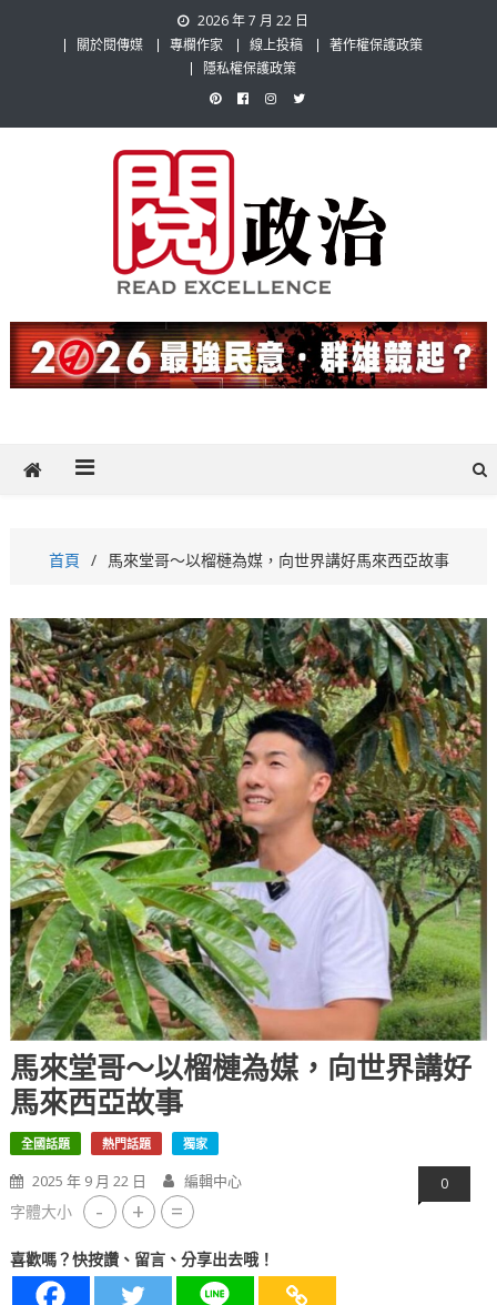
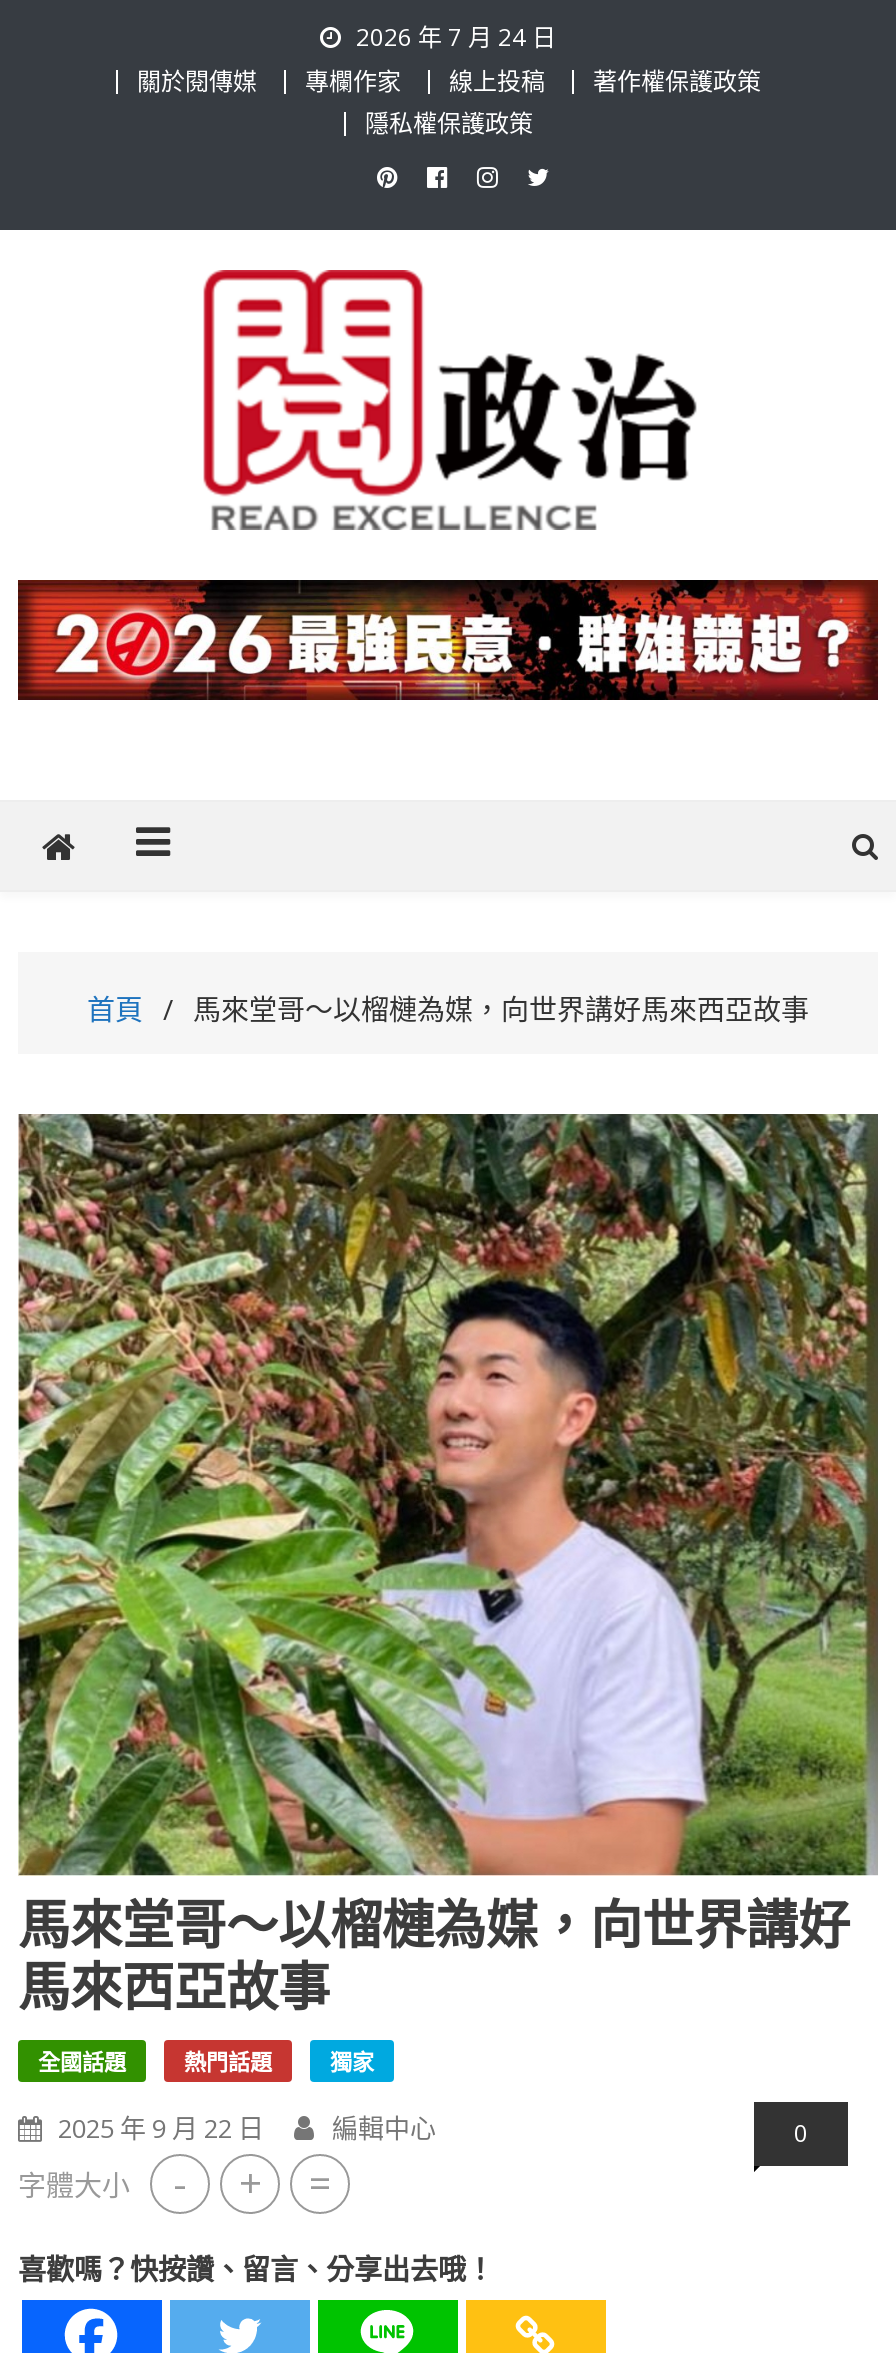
- 2026 年 7 月 22 日
+ 2026 年 7 月 24 日
